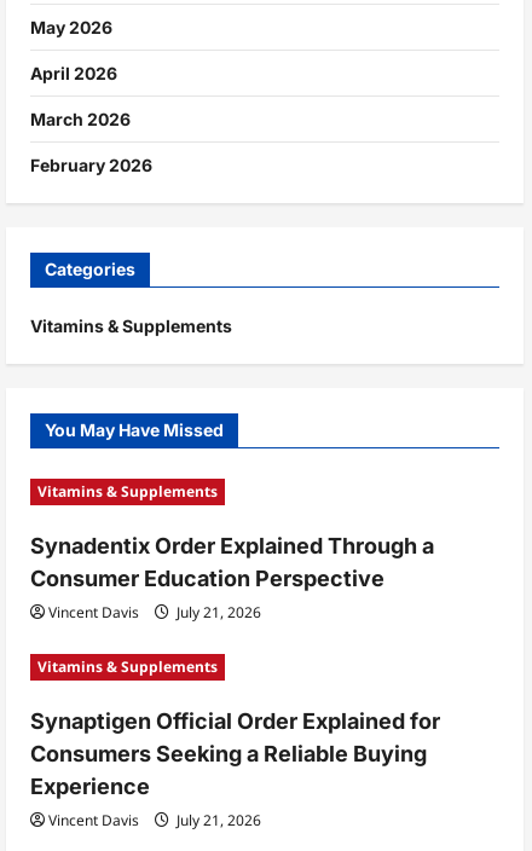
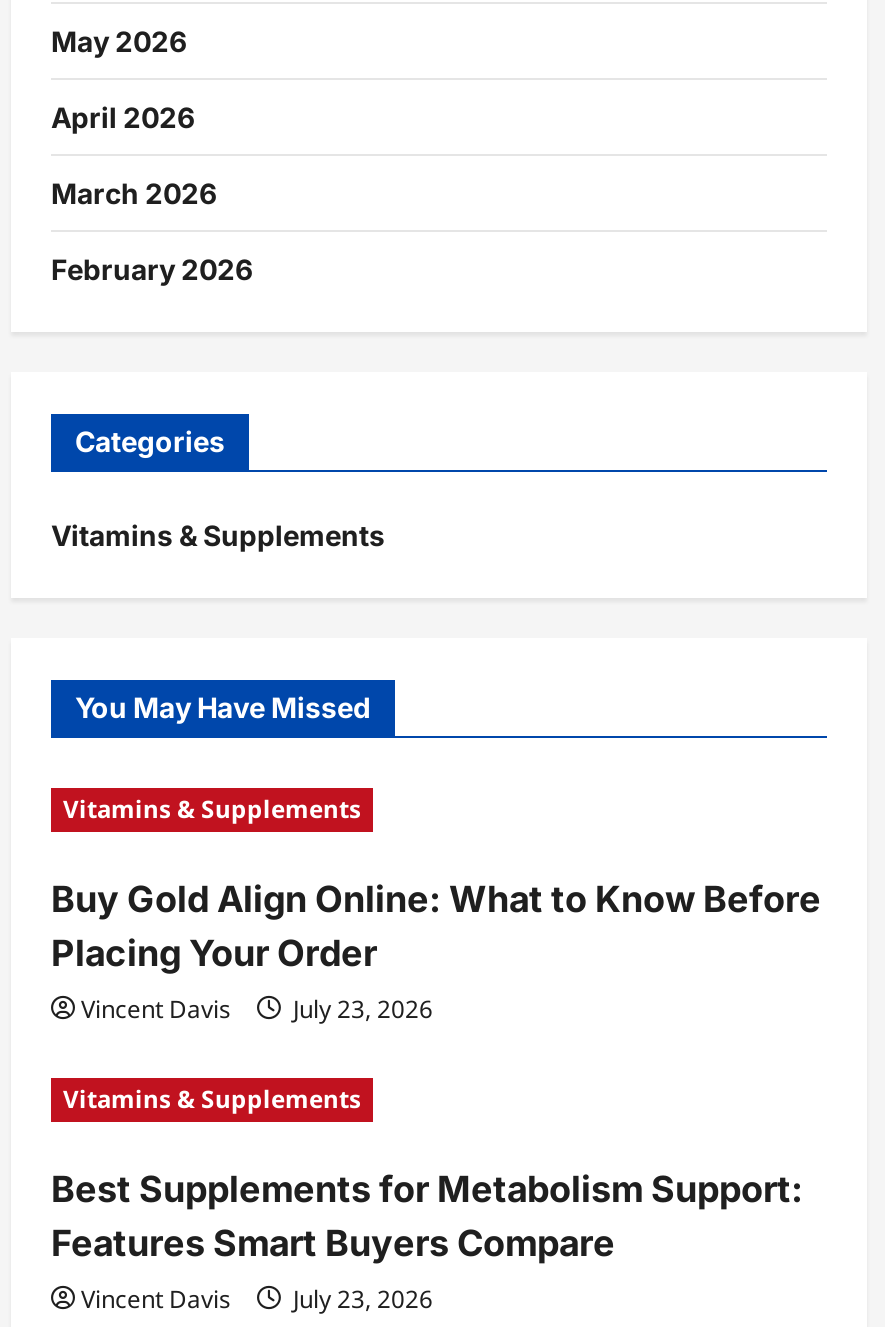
- Synadentix Order Explained Through a
- Consumer Education Perspective
+ Buy Gold Align Online: What to Know Before
+ Placing Your Order

- Vincent Davis July 21, 2026
+ Vincent Davis July 23, 2026

- Synaptigen Official Order Explained for
- Consumers Seeking a Reliable Buying
- Experience
+ Best Supplements for Metabolism Support:
+ Features Smart Buyers Compare

- Vincent Davis July 21, 2026
+ Vincent Davis July 23, 2026
